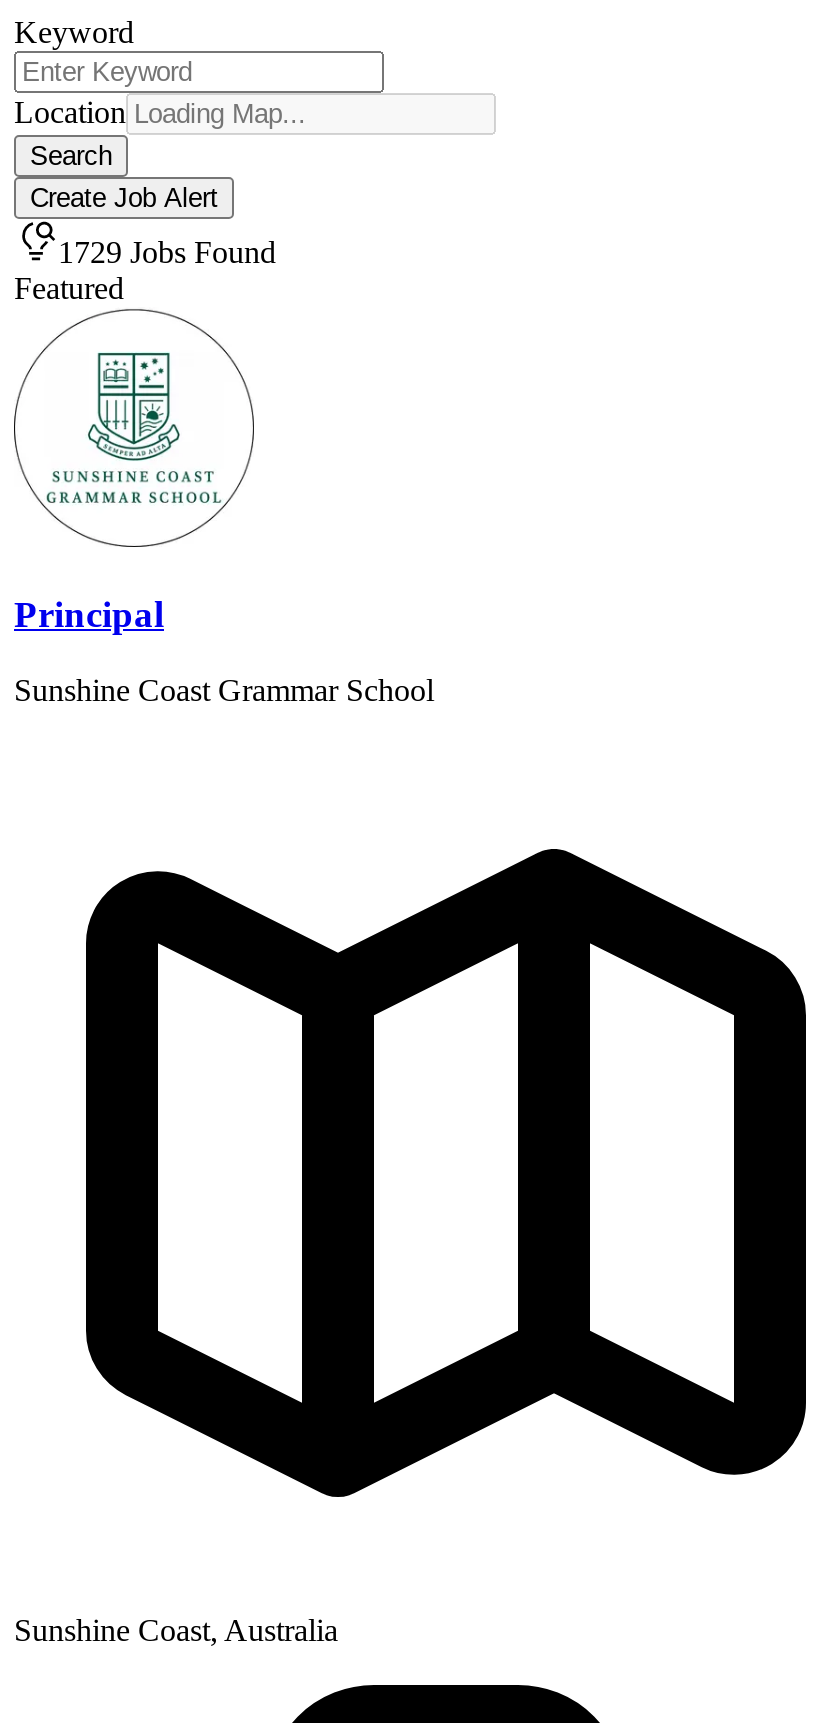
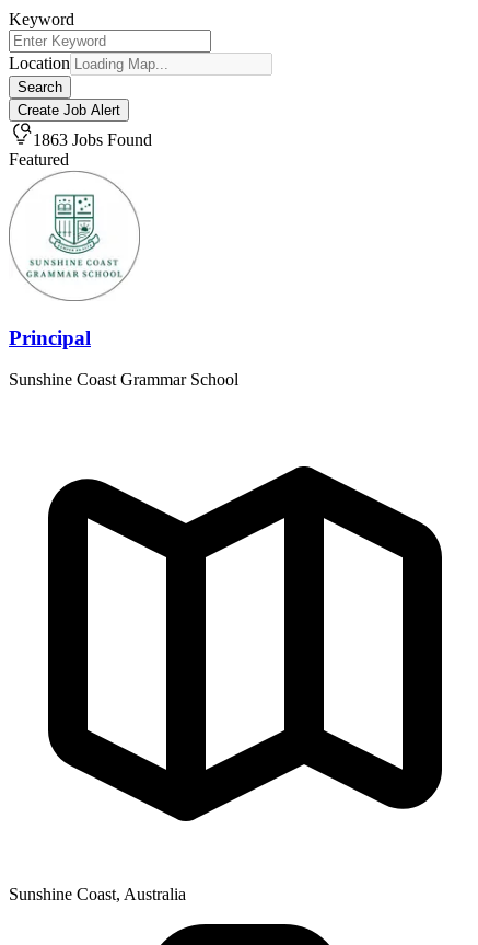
- 1729 Jobs Found
+ 1863 Jobs Found
